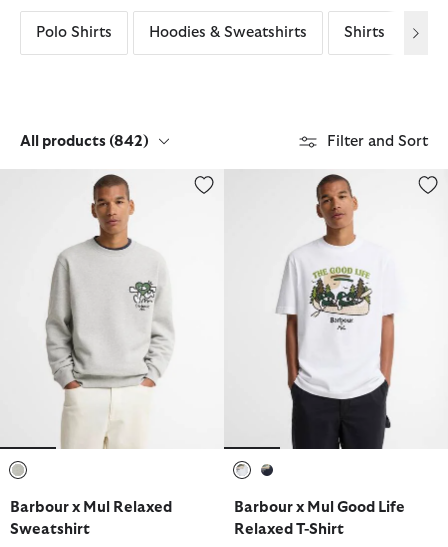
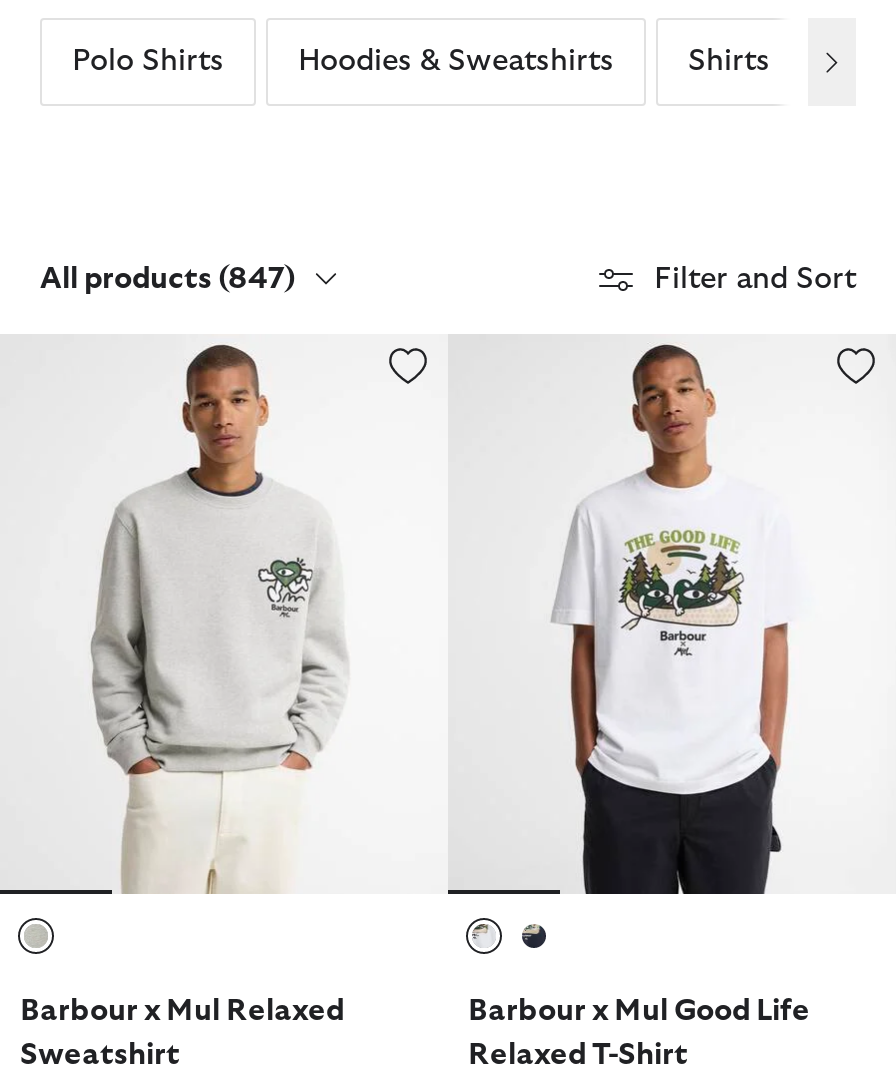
- All products (842)
+ All products (847)
